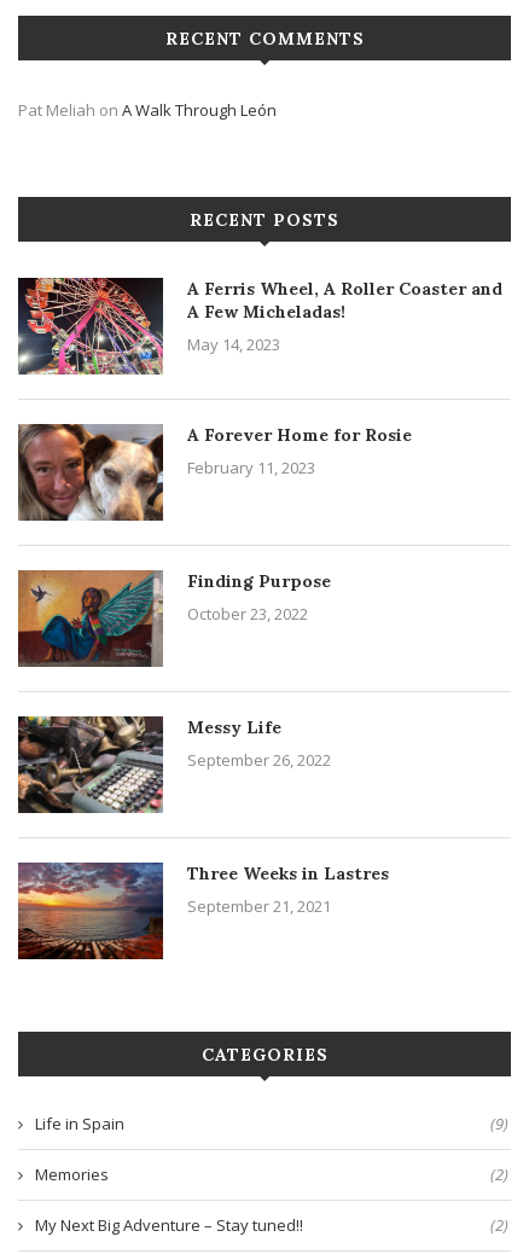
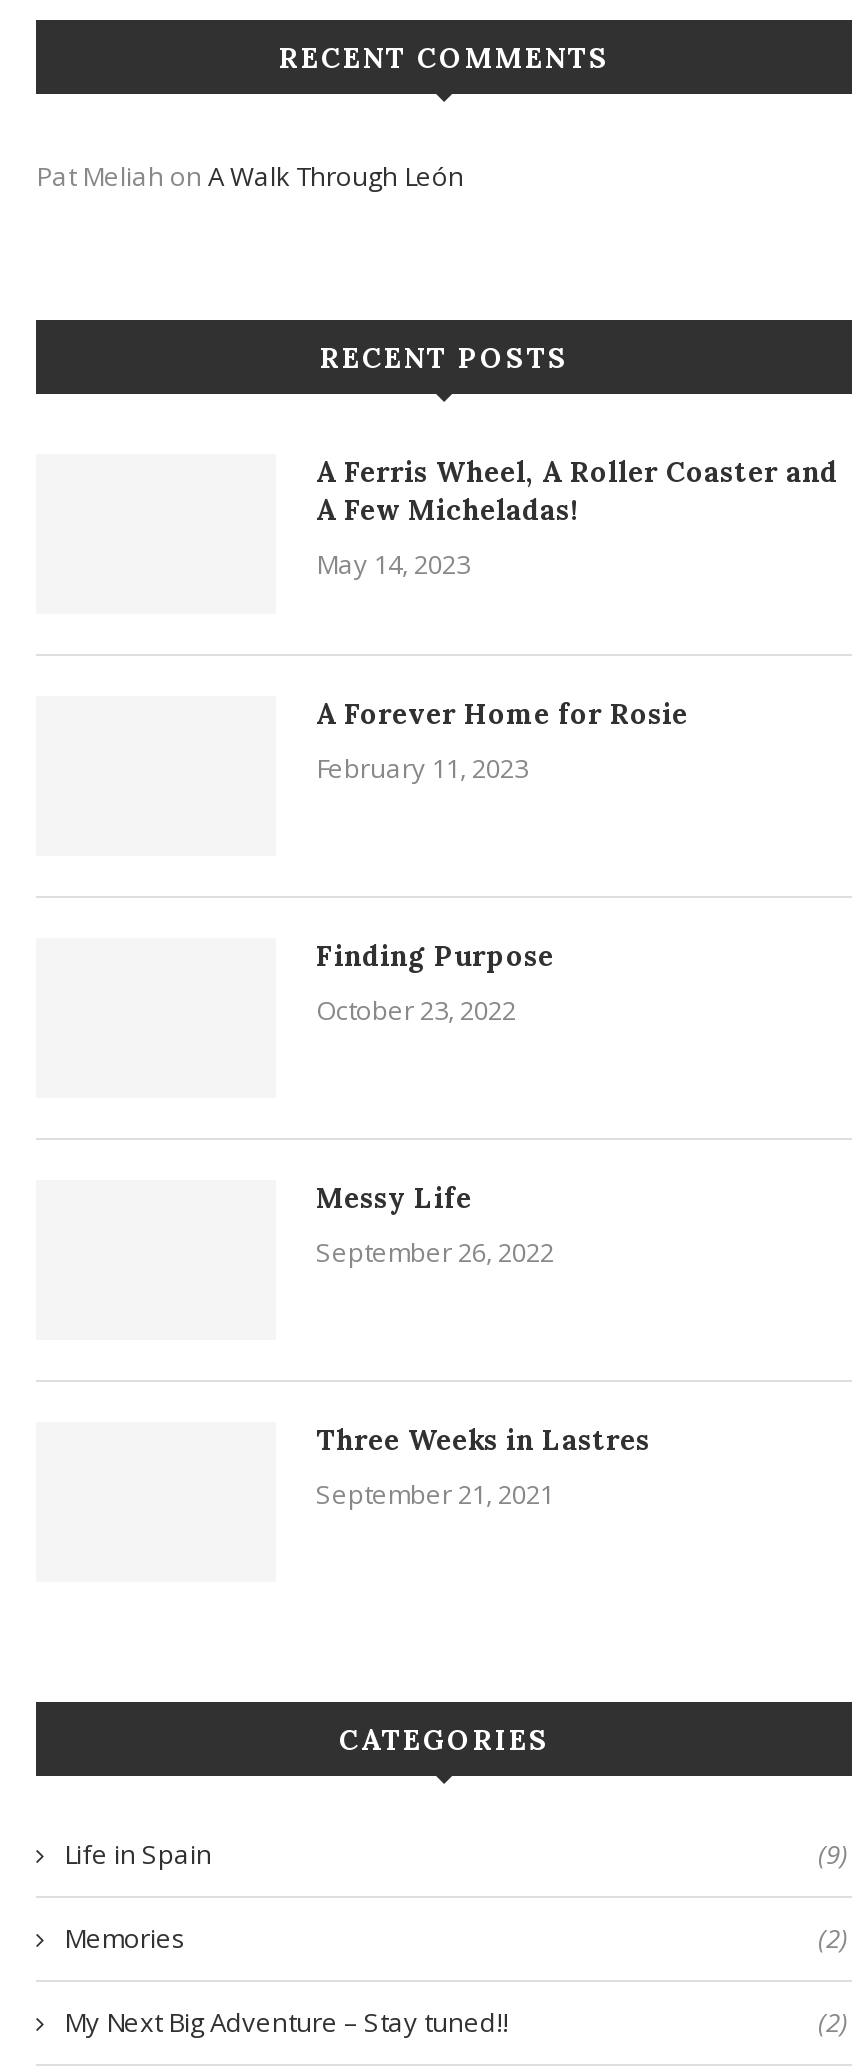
- [image]

- [image]

- [image]

- [image]

- [image]
